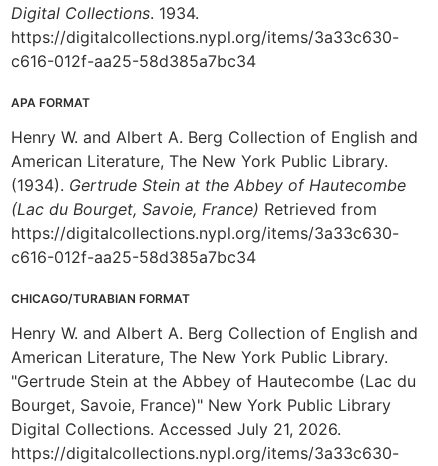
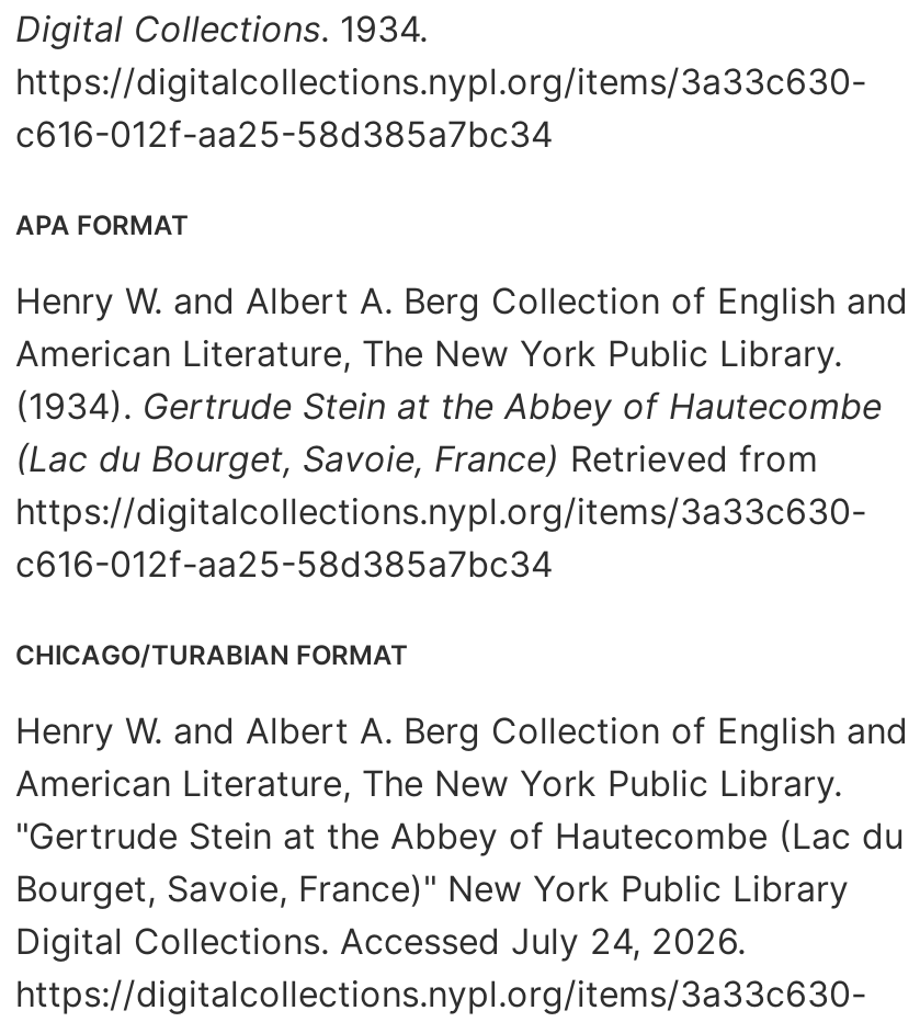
- Digital Collections. Accessed July 21, 2026.
+ Digital Collections. Accessed July 24, 2026.
